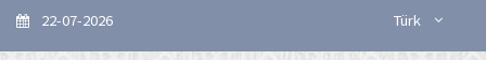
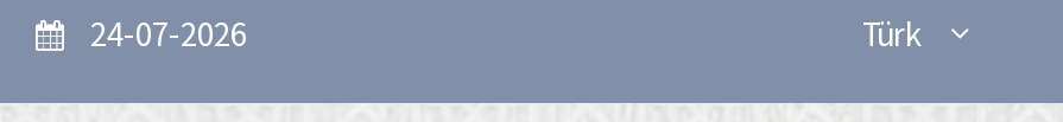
- 22-07-2026
+ 24-07-2026
